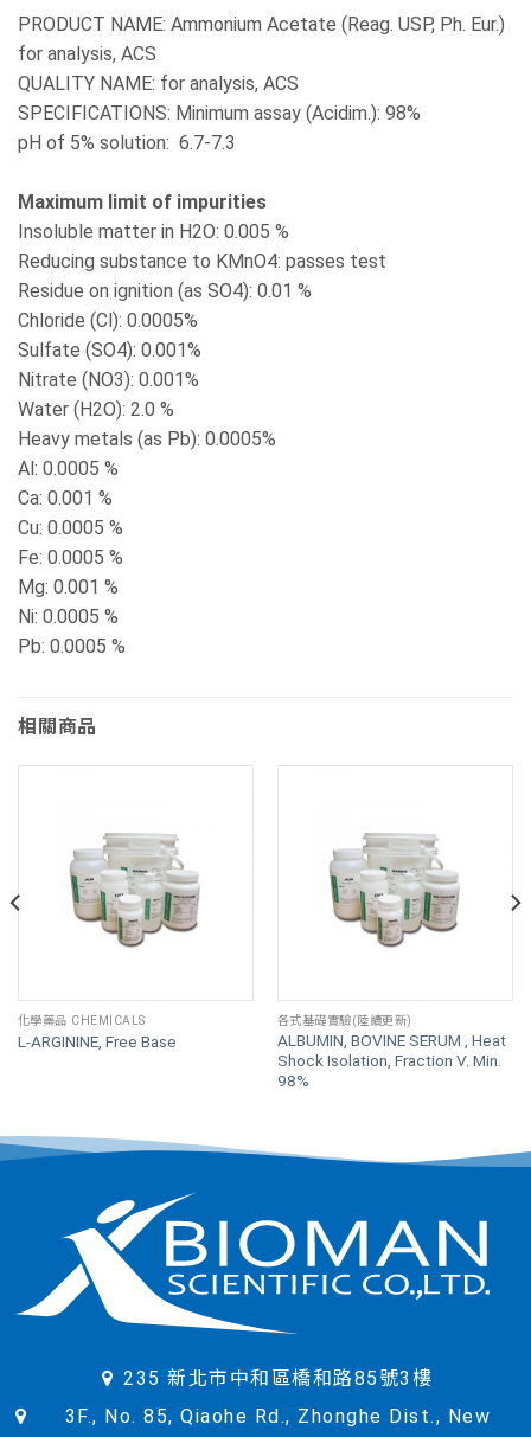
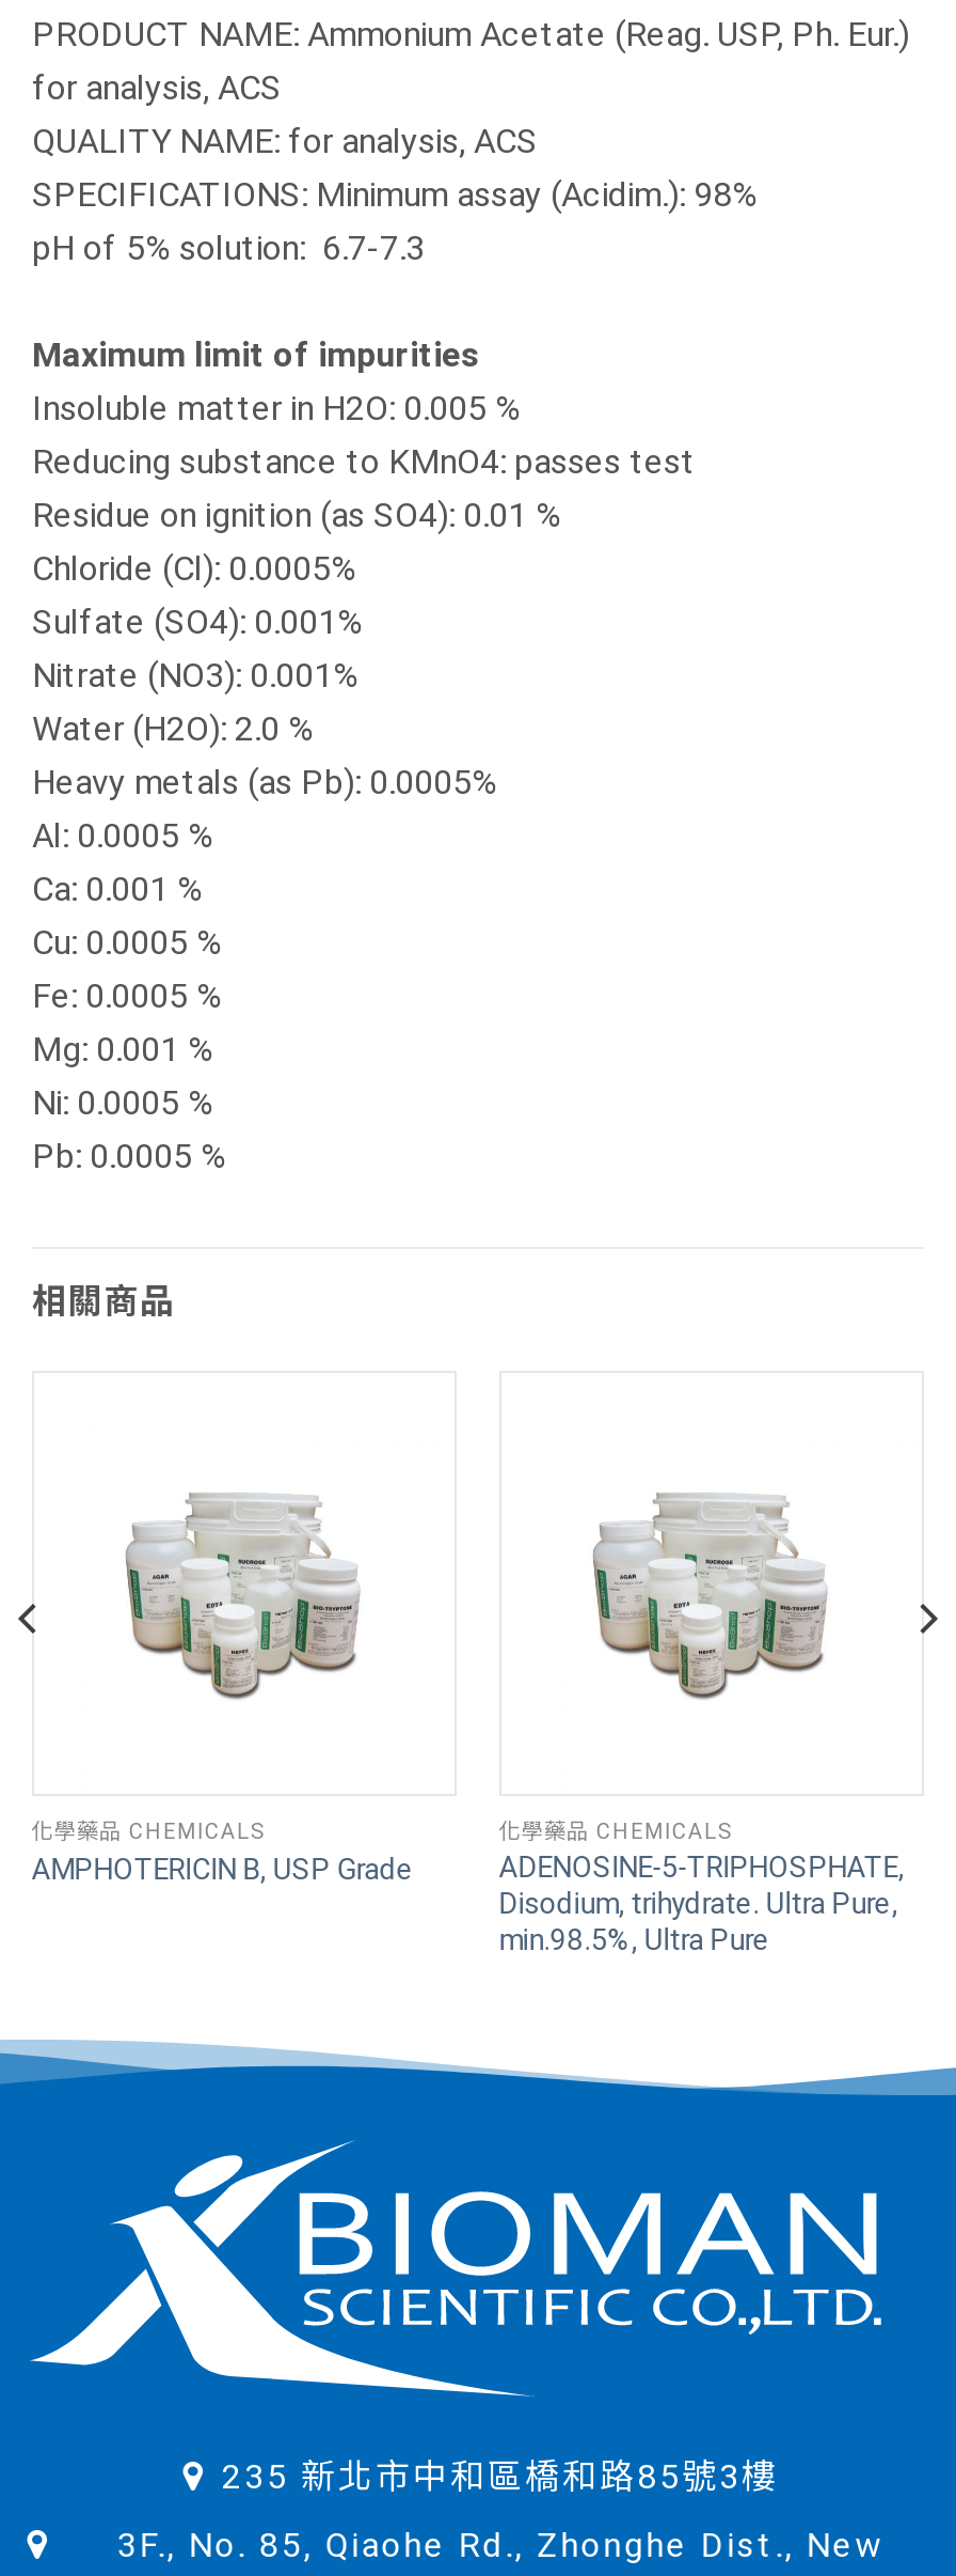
- 各式基礎實驗(陸續更新)
- ALBUMIN, BOVINE SERUM , Heat
- Shock Isolation, Fraction V. Min.
- 98%
+ 化學藥品 CHEMICALS
+ ADENOSINE-5-TRIPHOSPHATE,
+ Disodium, trihydrate. Ultra Pure,
+ min.98.5%, Ultra Pure

- L-ARGININE, Free Base
+ AMPHOTERICIN B, USP Grade
